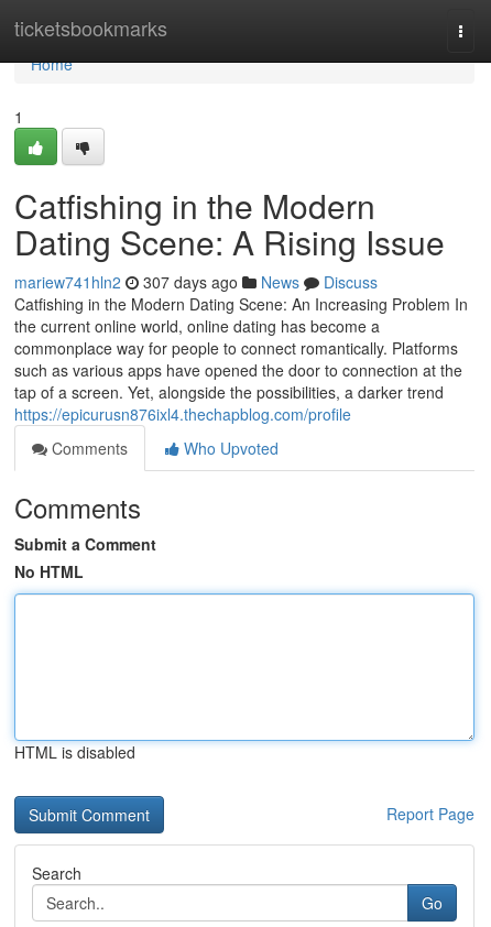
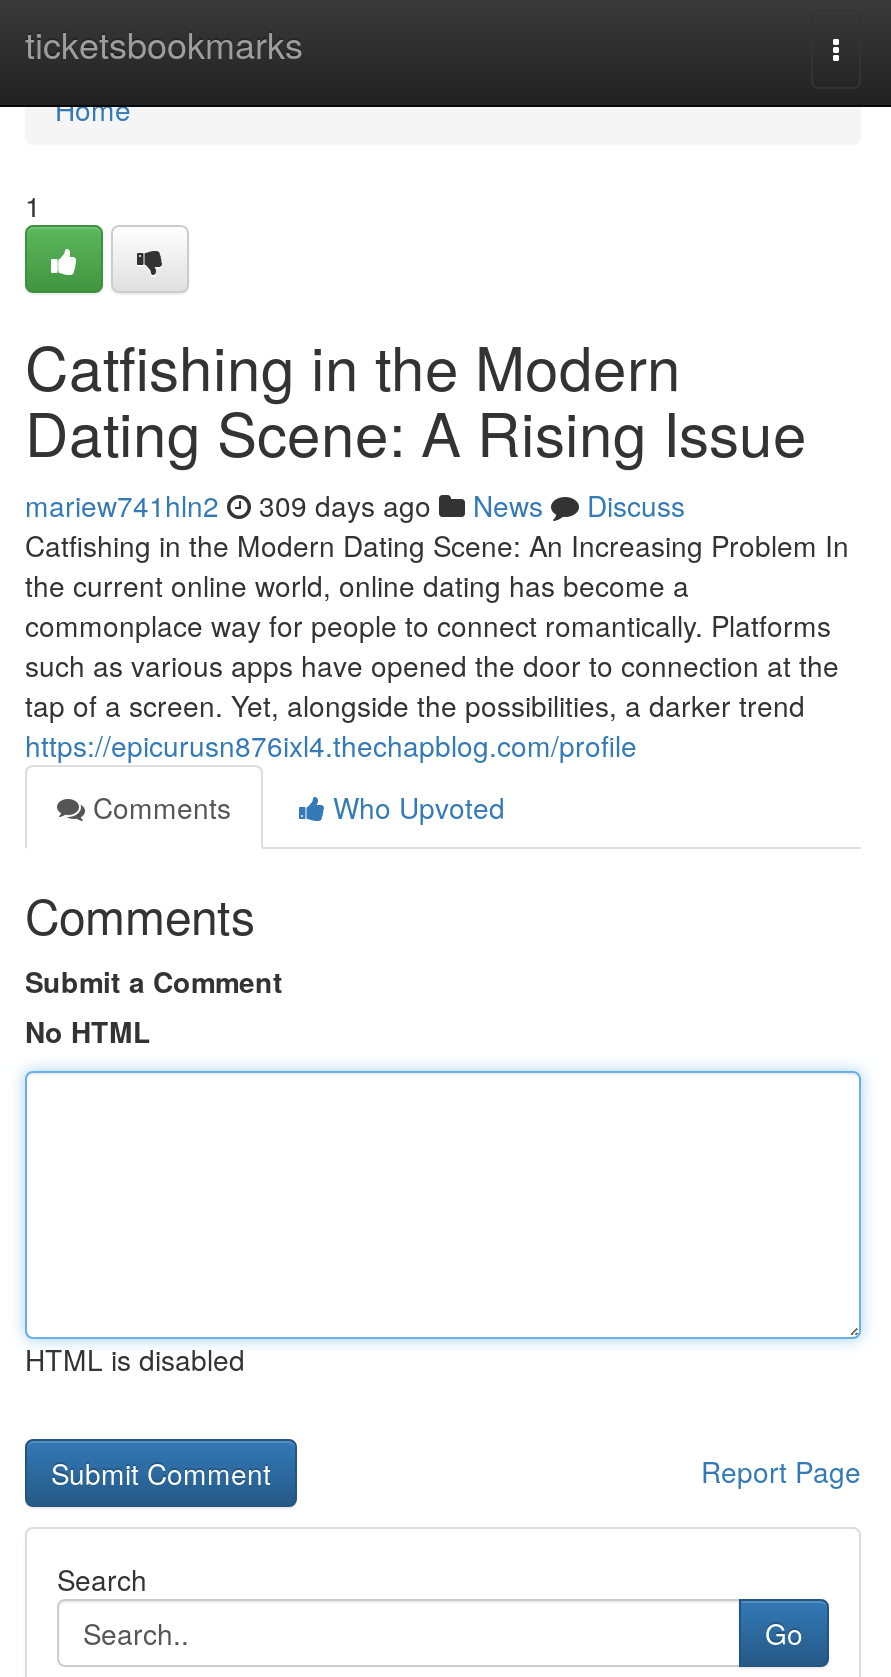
- mariew741hln2 307 days ago News Discuss
+ mariew741hln2 309 days ago News Discuss
